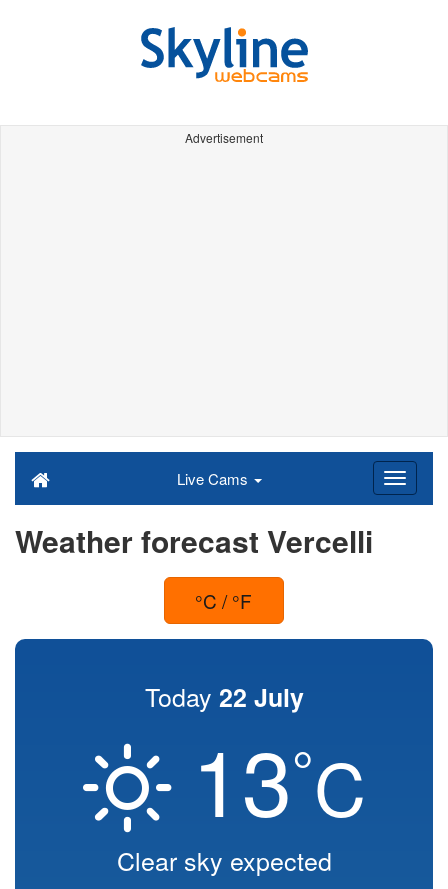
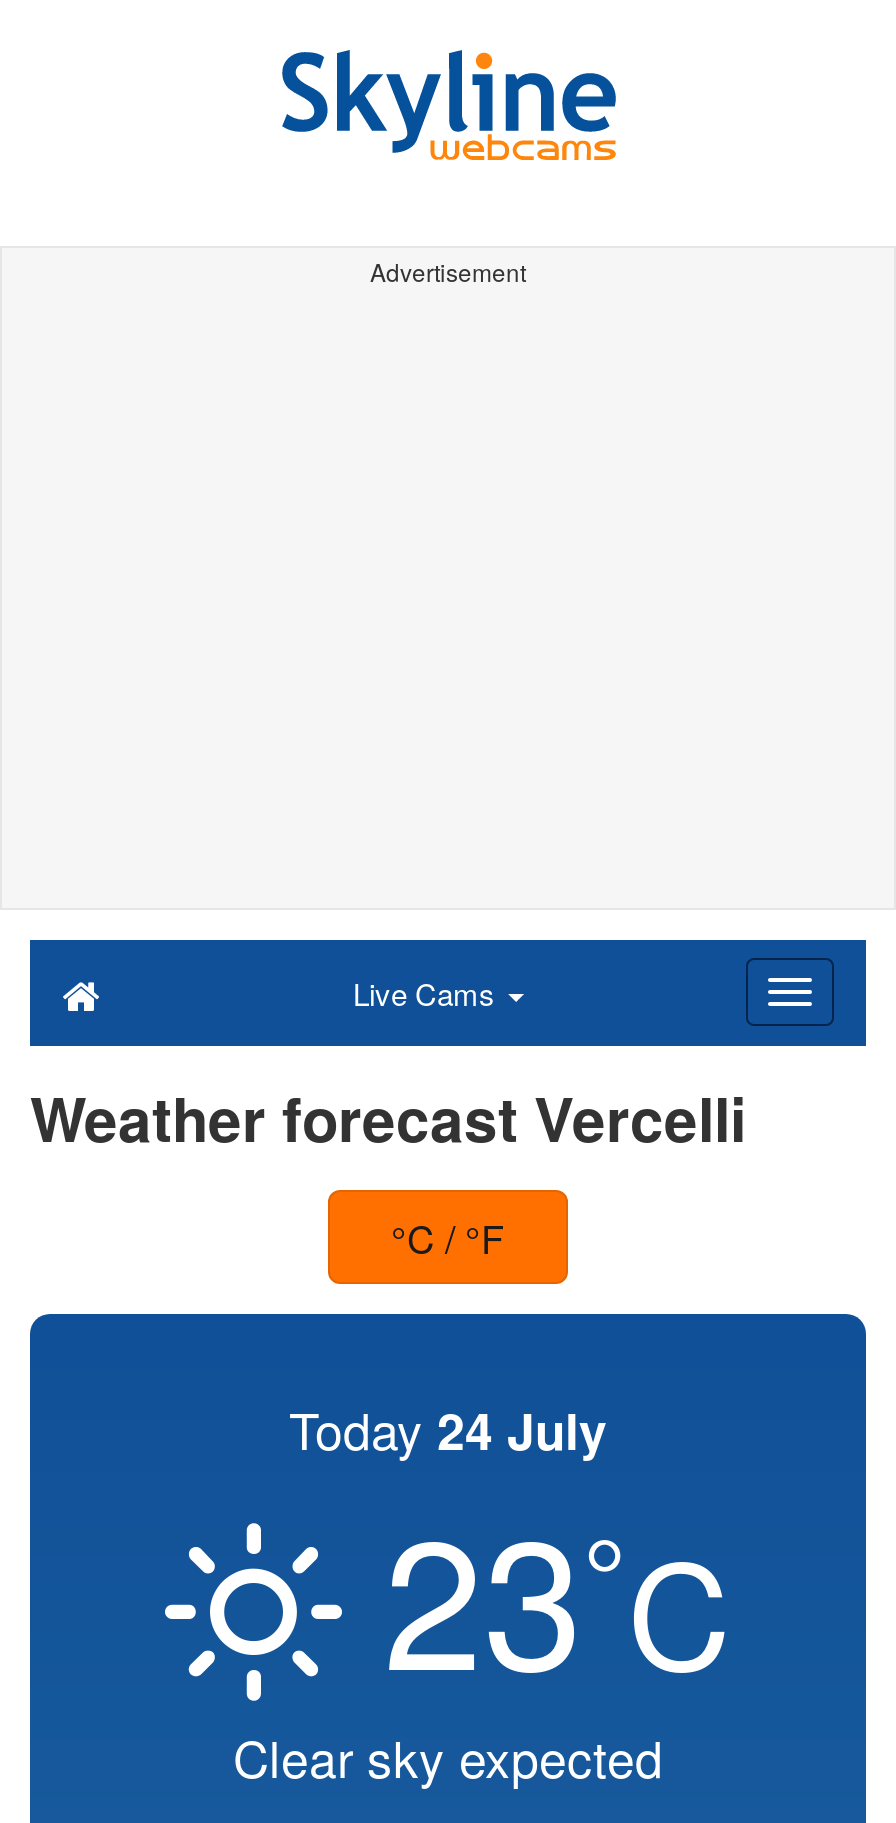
- Today 22 July
+ Today 24 July

- 13°C
+ 23°C
